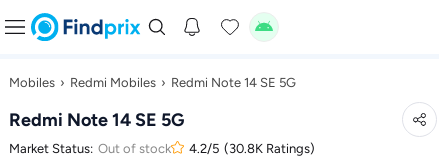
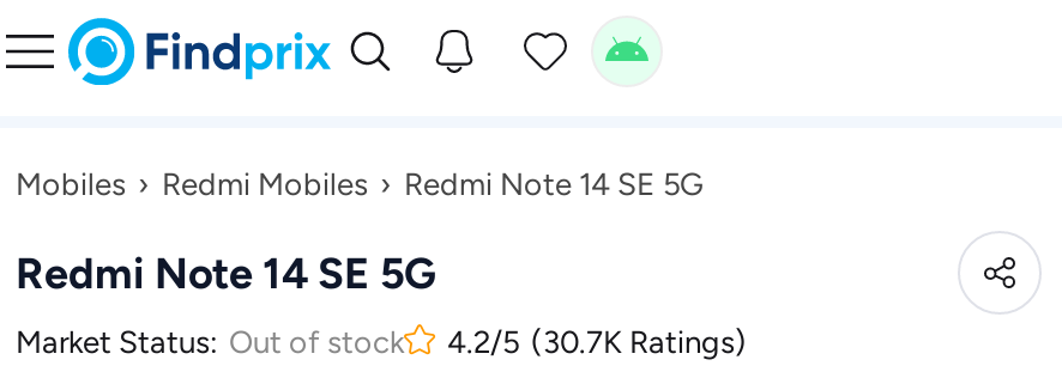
- Market Status: Out of stock 4.2/5 (30.8K Ratings)
+ Market Status: Out of stock 4.2/5 (30.7K Ratings)
